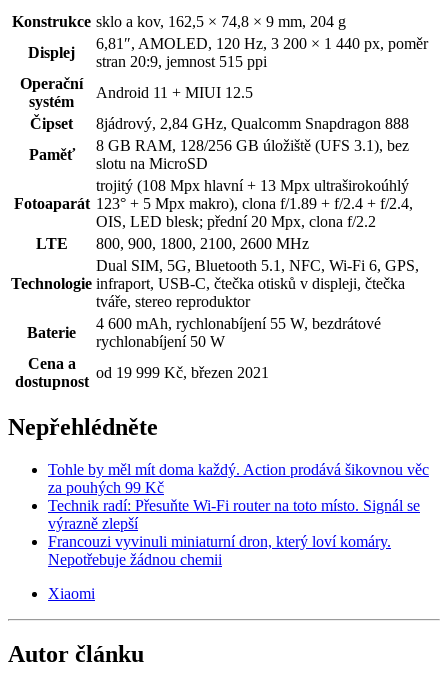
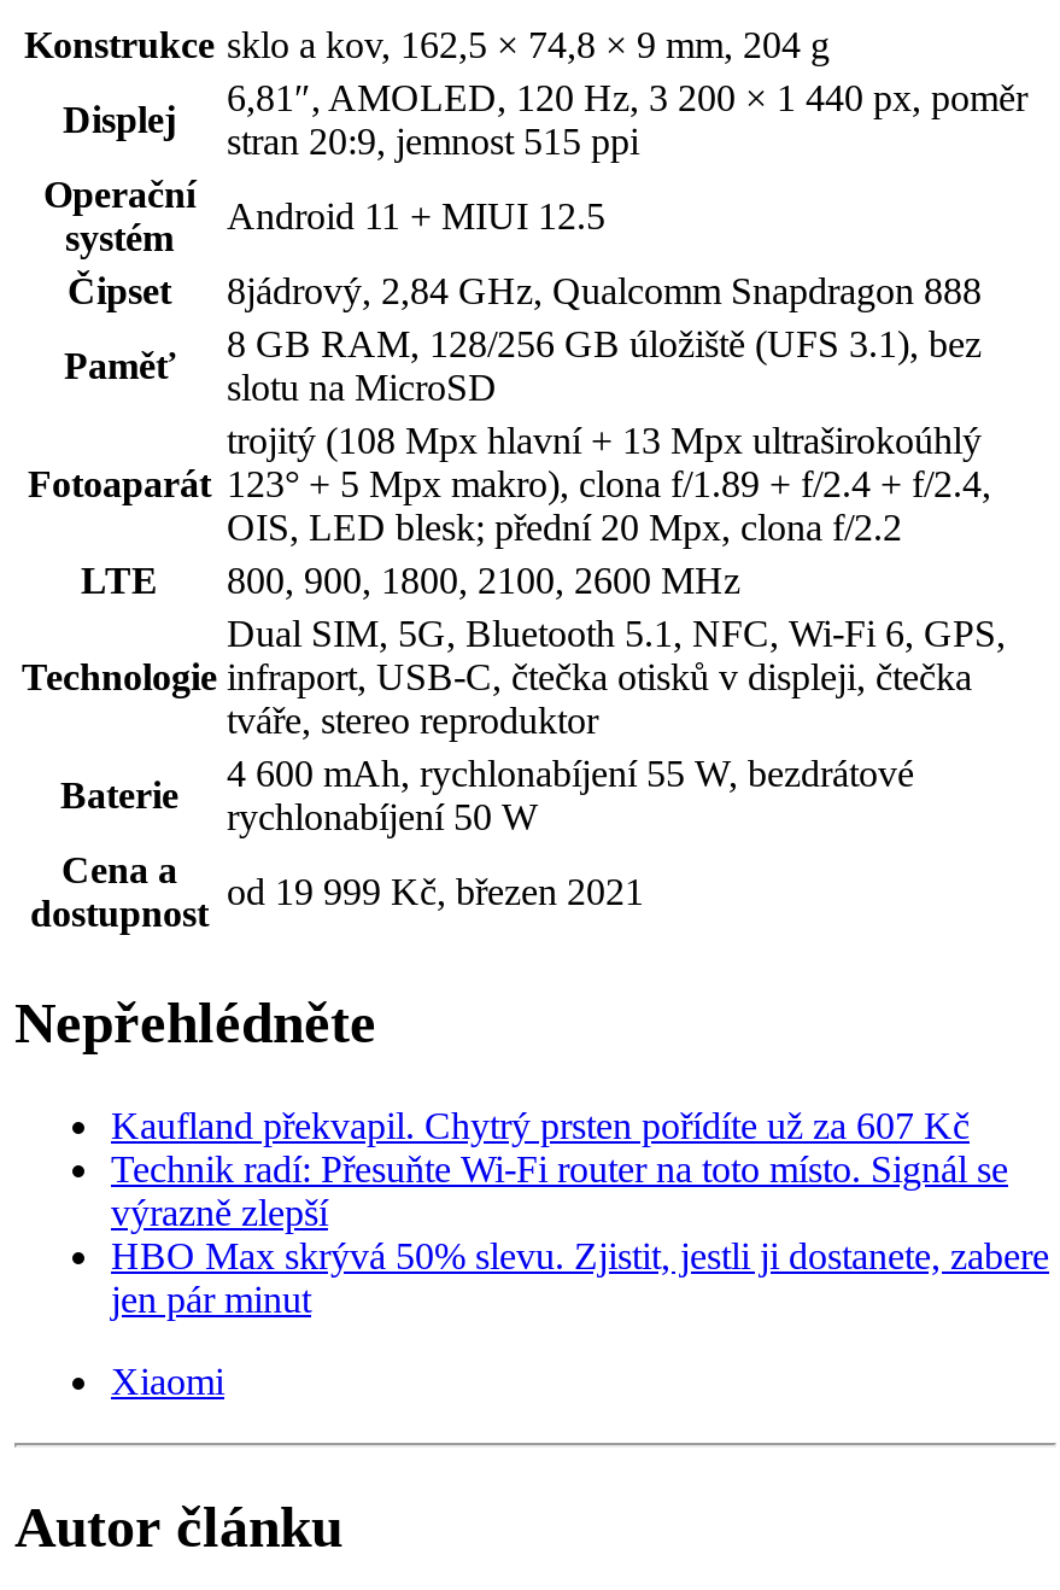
- Tohle by měl mít doma každý. Action prodává šikovnou věc
- za pouhých 99 Kč
+ Kaufland překvapil. Chytrý prsten pořídíte už za 607 Kč

- Francouzi vyvinuli miniaturní dron, který loví komáry.
- Nepotřebuje žádnou chemii
+ HBO Max skrývá 50% slevu. Zjistit, jestli ji dostanete, zabere
+ jen pár minut
